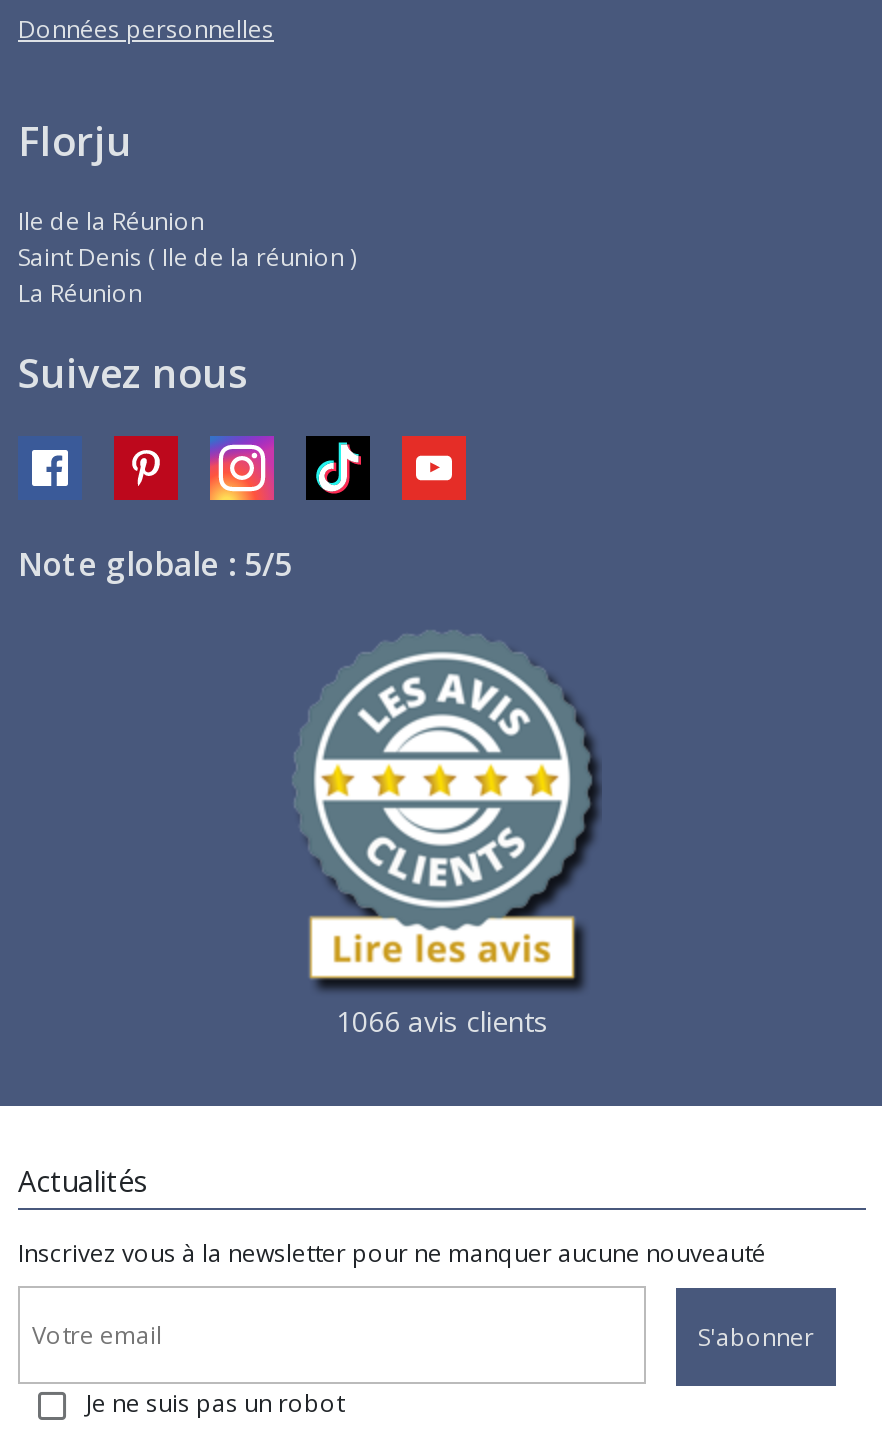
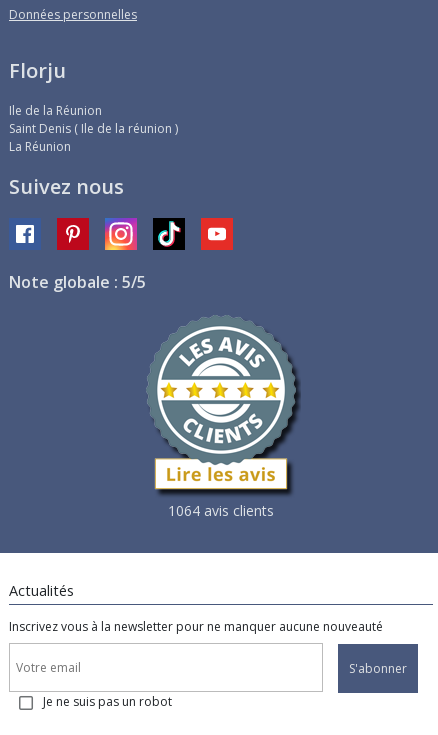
- 1066 avis clients
+ 1064 avis clients
